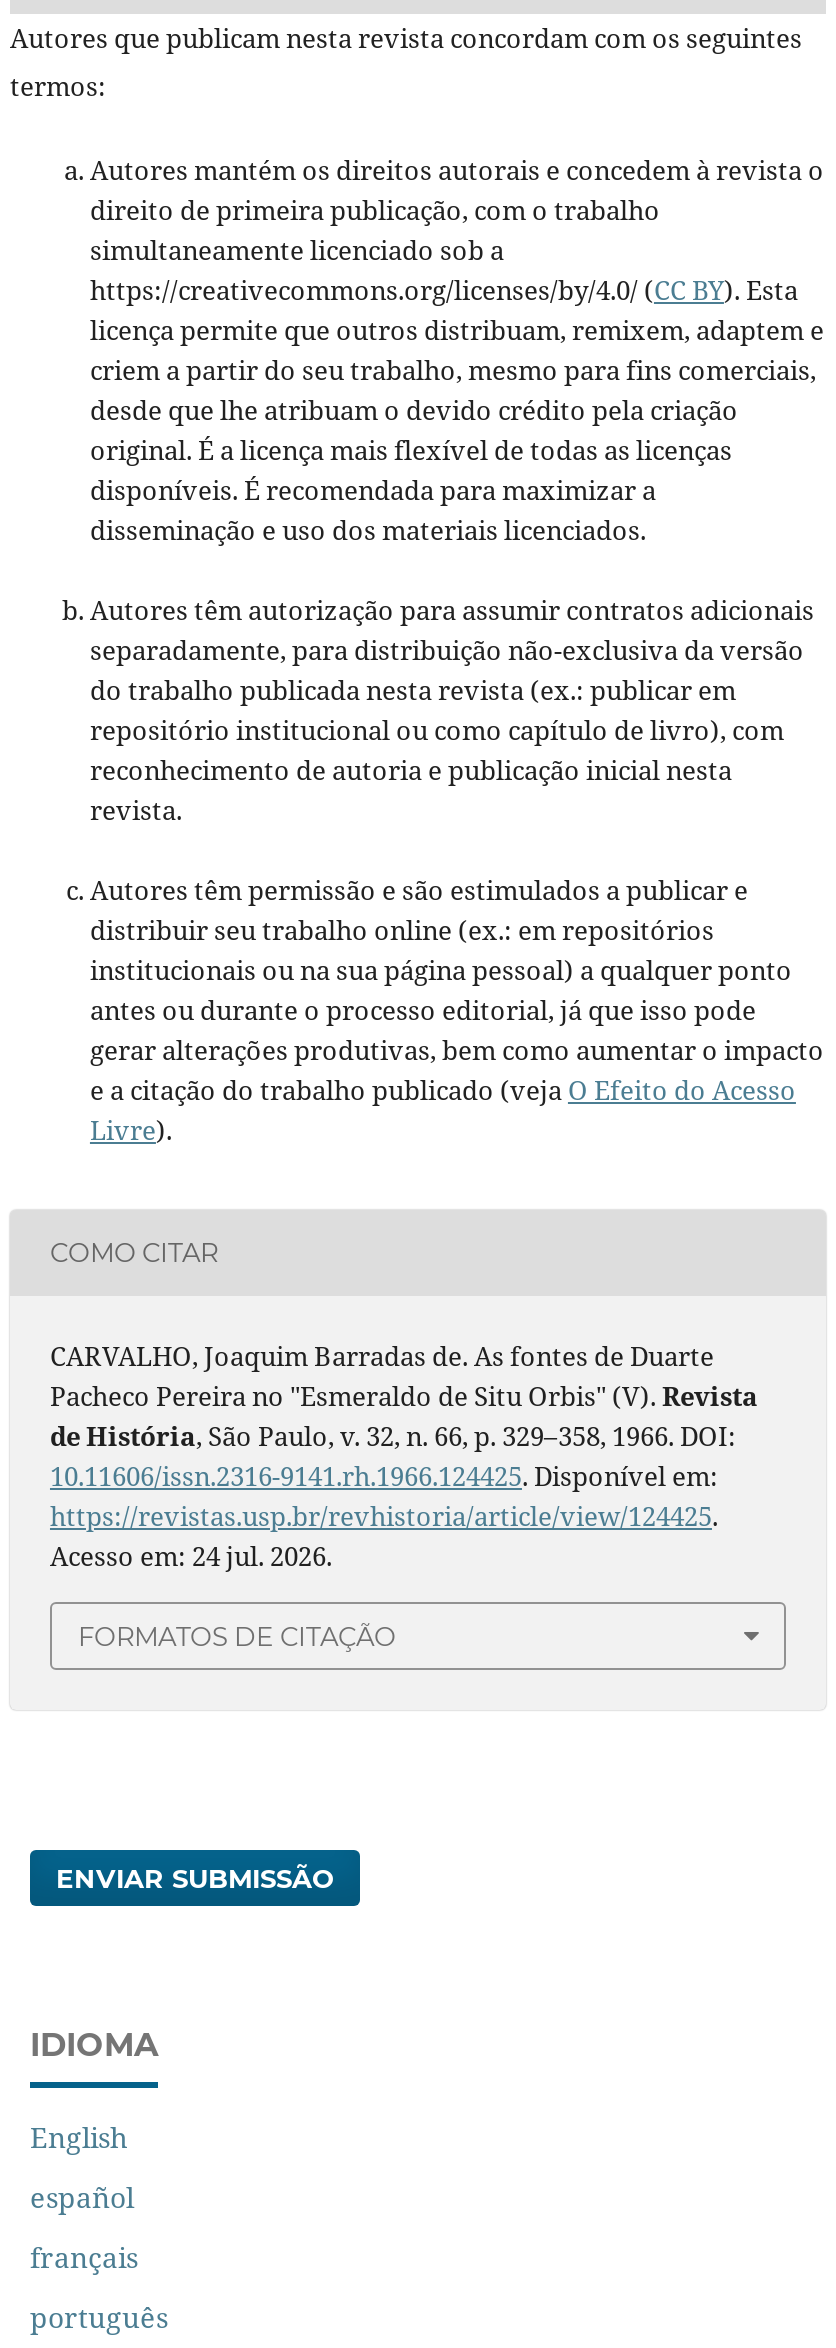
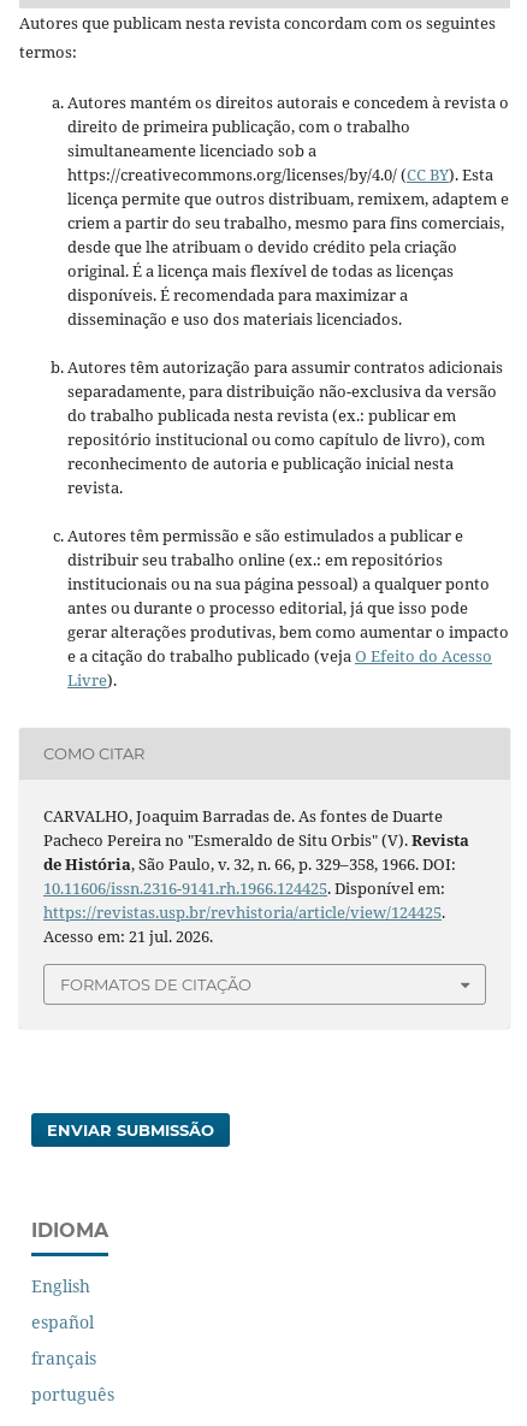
- Acesso em: 24 jul. 2026.
+ Acesso em: 21 jul. 2026.
